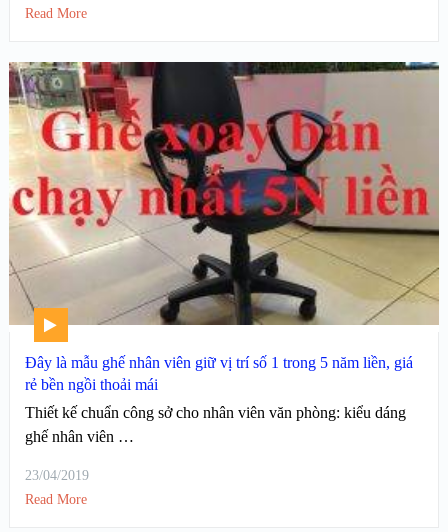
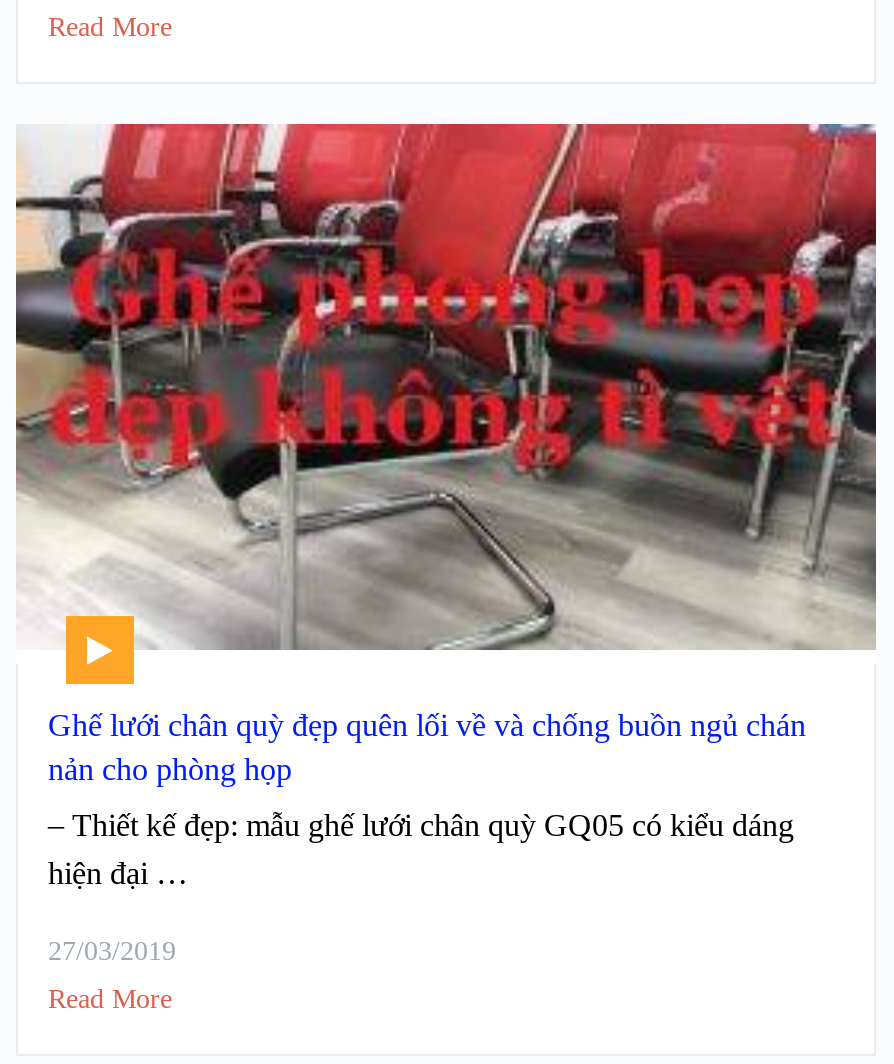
- [image]
- Đây là mẫu ghế nhân viên giữ vị trí số 1 trong 5 năm liền, giá
- rẻ bền ngồi thoải mái
+ [image]
+ Ghế lưới chân quỳ đẹp quên lối về và chống buồn ngủ chán
+ nản cho phòng họp

- Thiết kế chuẩn công sở cho nhân viên văn phòng: kiểu dáng
- ghế nhân viên …
+ – Thiết kế đẹp: mẫu ghế lưới chân quỳ GQ05 có kiểu dáng
+ hiện đại …

- 23/04/2019
+ 27/03/2019
